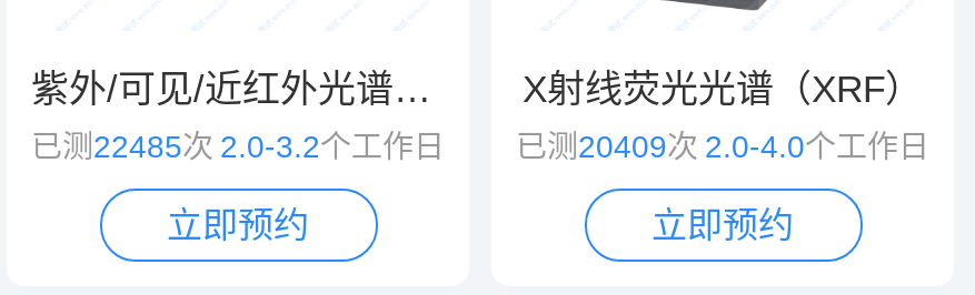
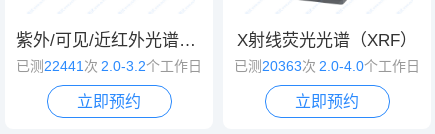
- 已测22485次 2.0-3.2个工作日
+ 已测22441次 2.0-3.2个工作日

- 已测20409次 2.0-4.0个工作日
+ 已测20363次 2.0-4.0个工作日
